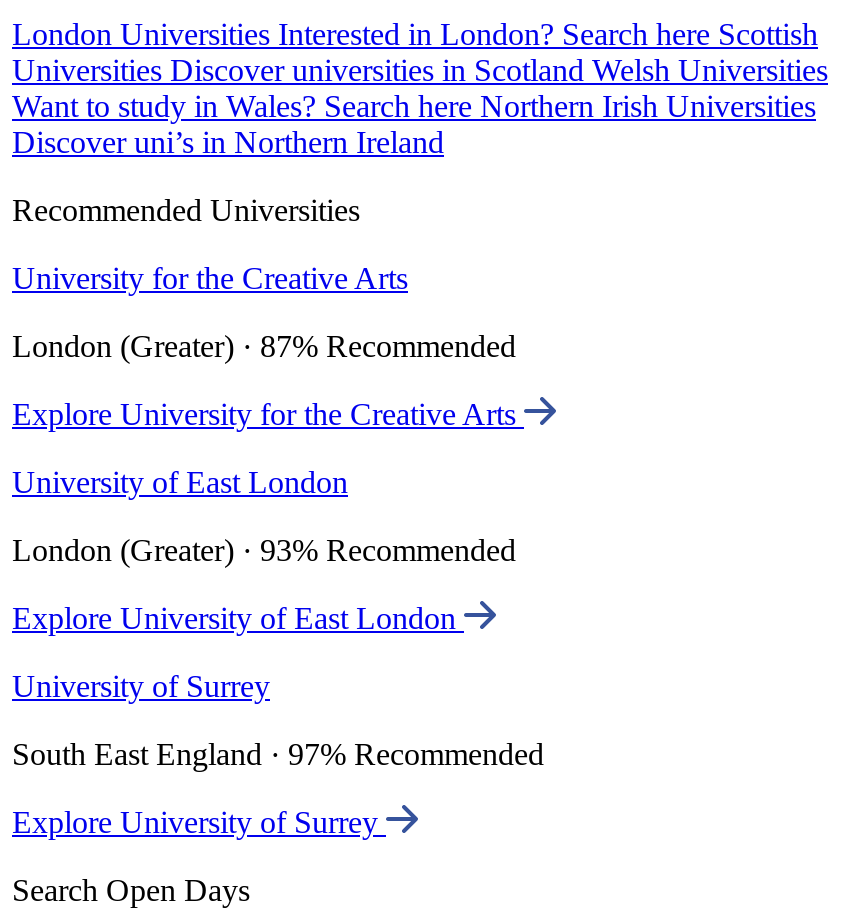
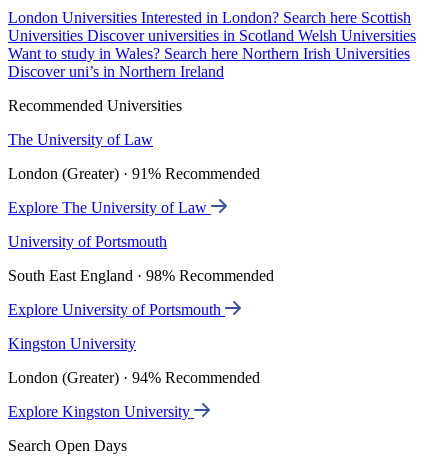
- University for the Creative Arts
+ The University of Law

- London (Greater) · 87% Recommended
+ London (Greater) · 91% Recommended

- Explore University for the Creative Arts
+ Explore The University of Law

- University of East London
+ University of Portsmouth

- London (Greater) · 93% Recommended
+ South East England · 98% Recommended

- Explore University of East London
+ Explore University of Portsmouth

- University of Surrey
+ Kingston University

- South East England · 97% Recommended
+ London (Greater) · 94% Recommended

- Explore University of Surrey
+ Explore Kingston University
